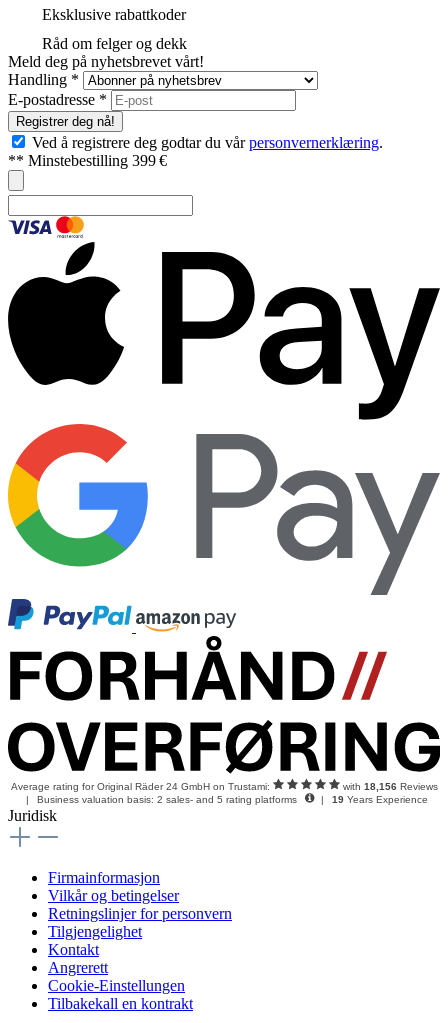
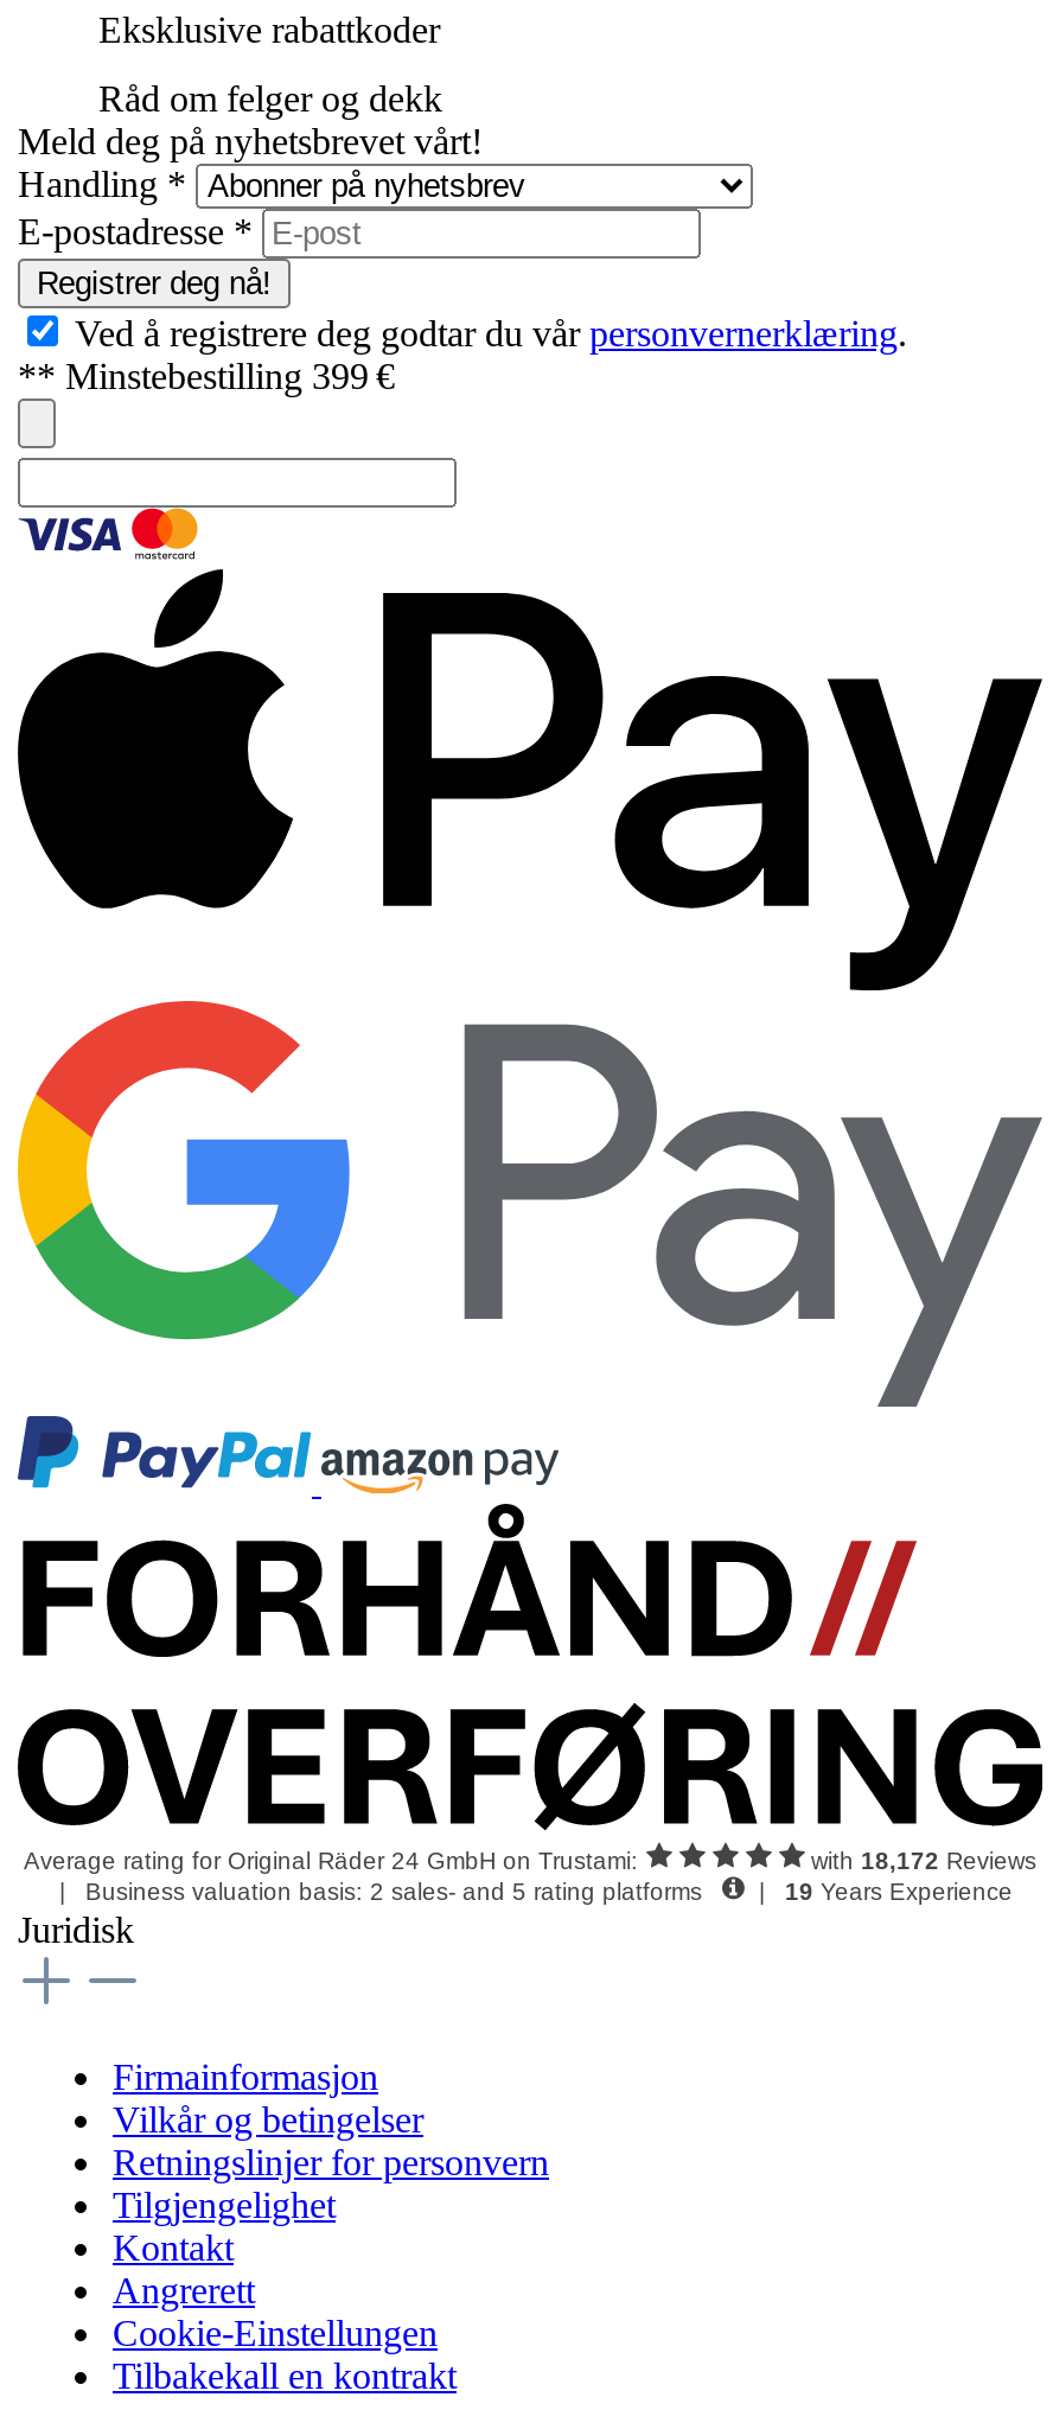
- with 18,156 Reviews
+ with 18,172 Reviews
